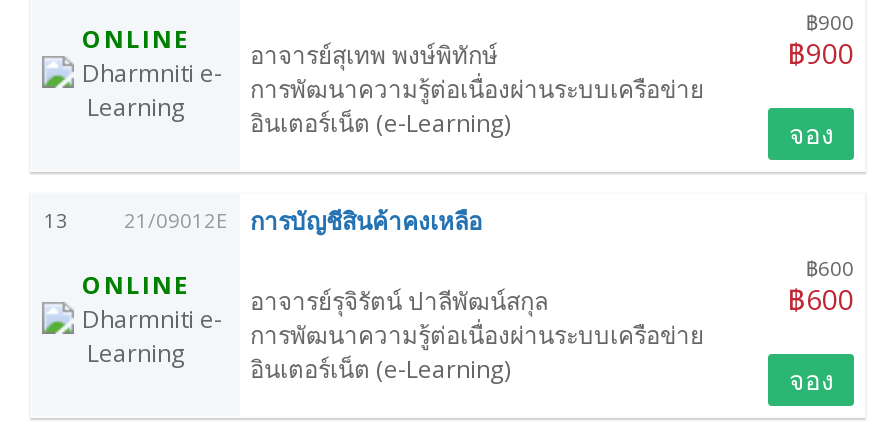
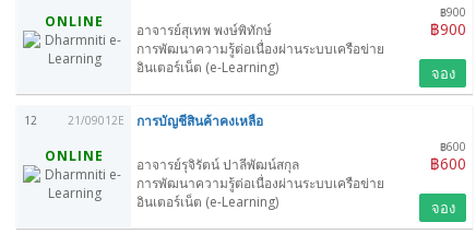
- 13 21/09012E การบัญชีสินค้าคงเหลือ
+ 12 21/09012E การบัญชีสินค้าคงเหลือ
